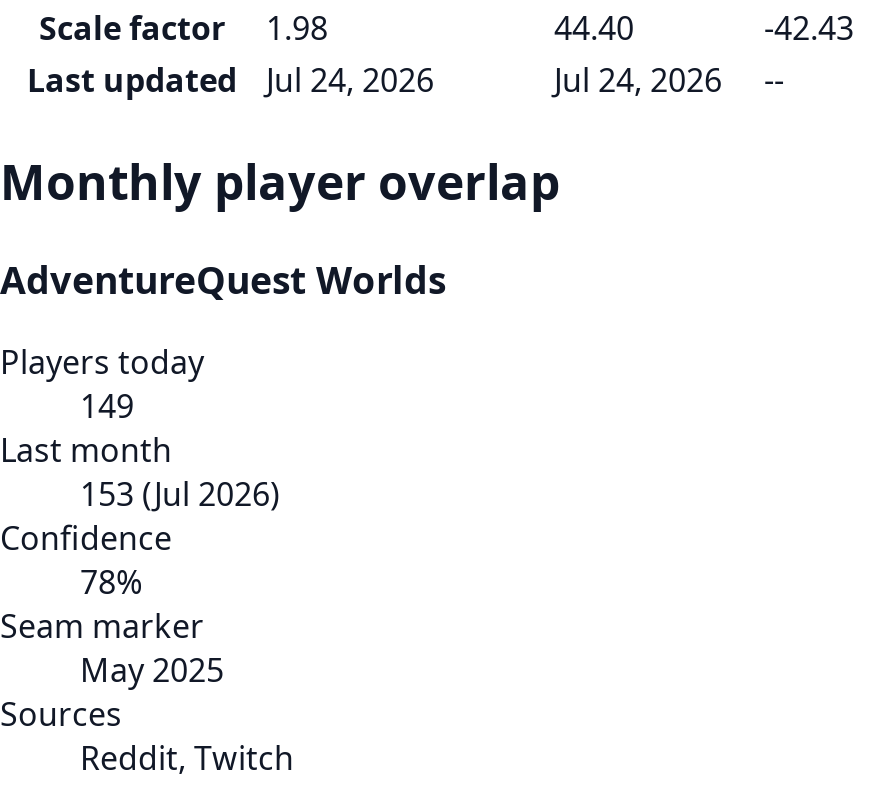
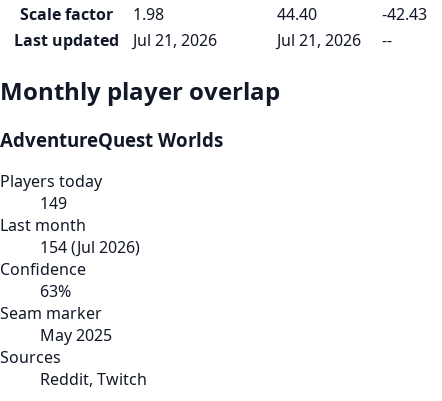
- Last updated Jul 24, 2026
+ Last updated Jul 21, 2026

- Jul 24, 2026
+ Jul 21, 2026

- 153 (Jul 2026)
+ 154 (Jul 2026)

- 78%
+ 63%
